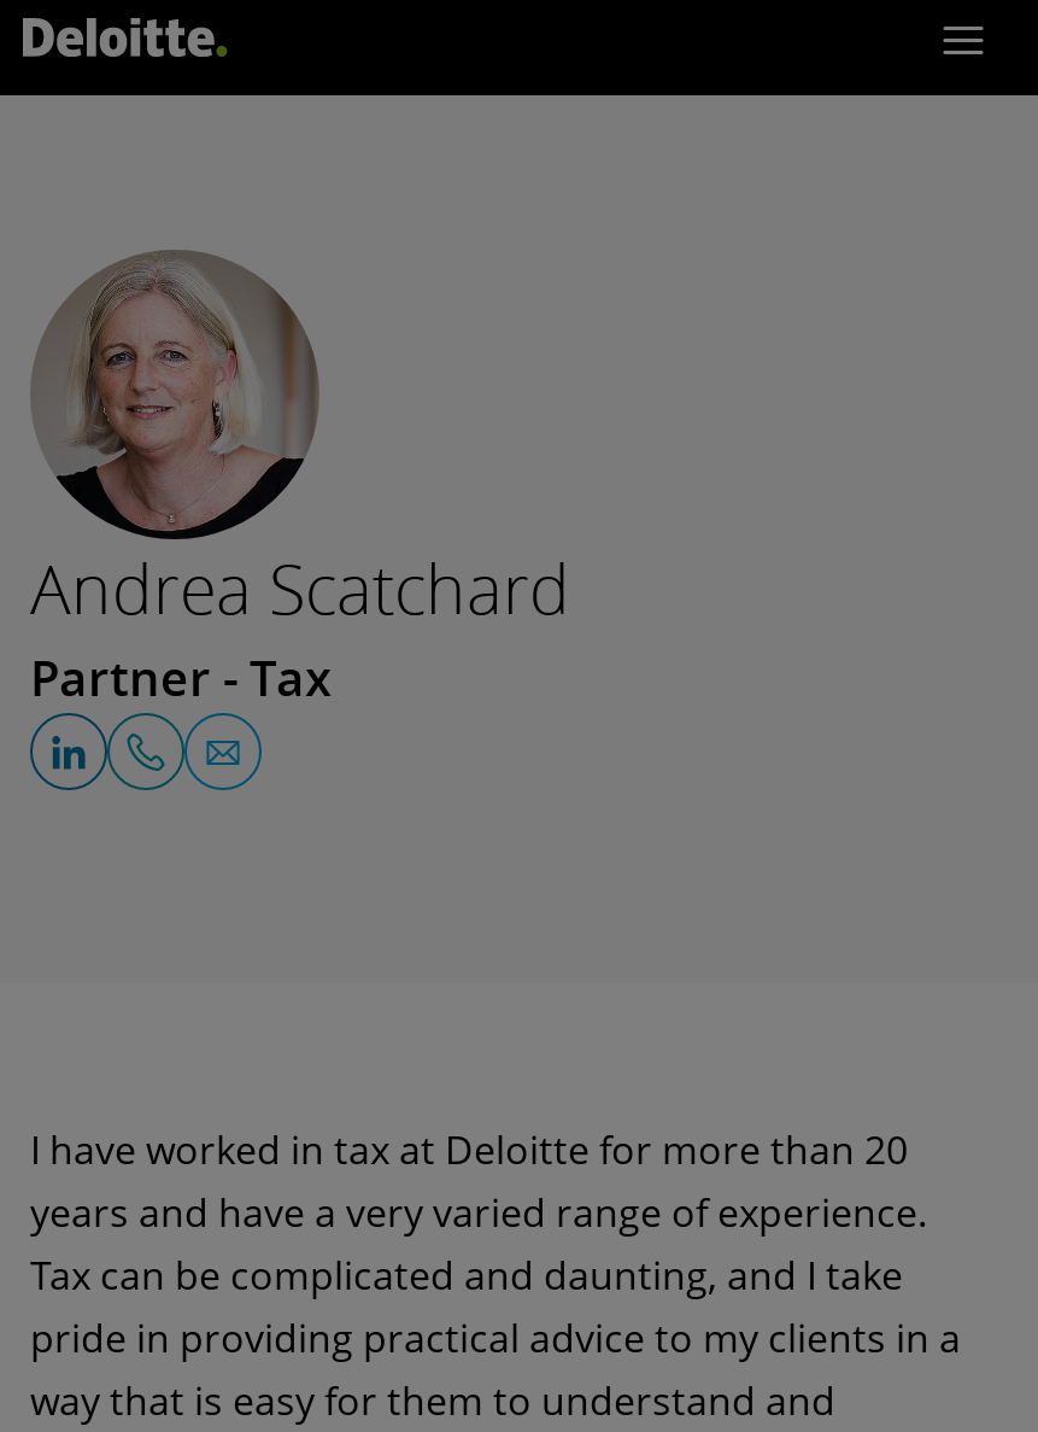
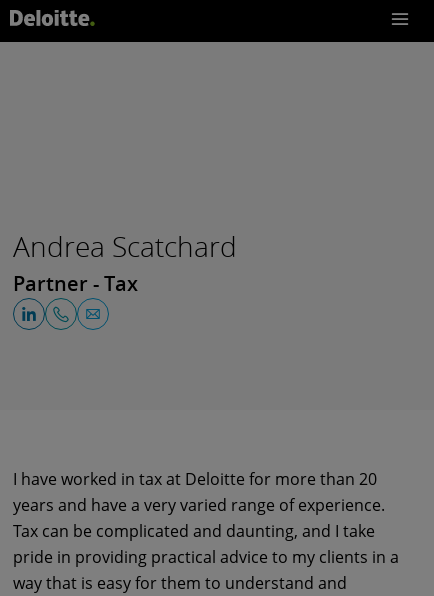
- [image]
